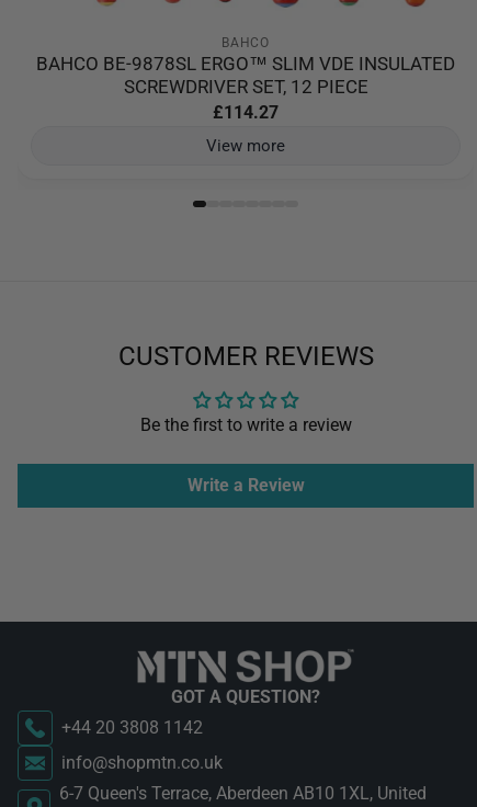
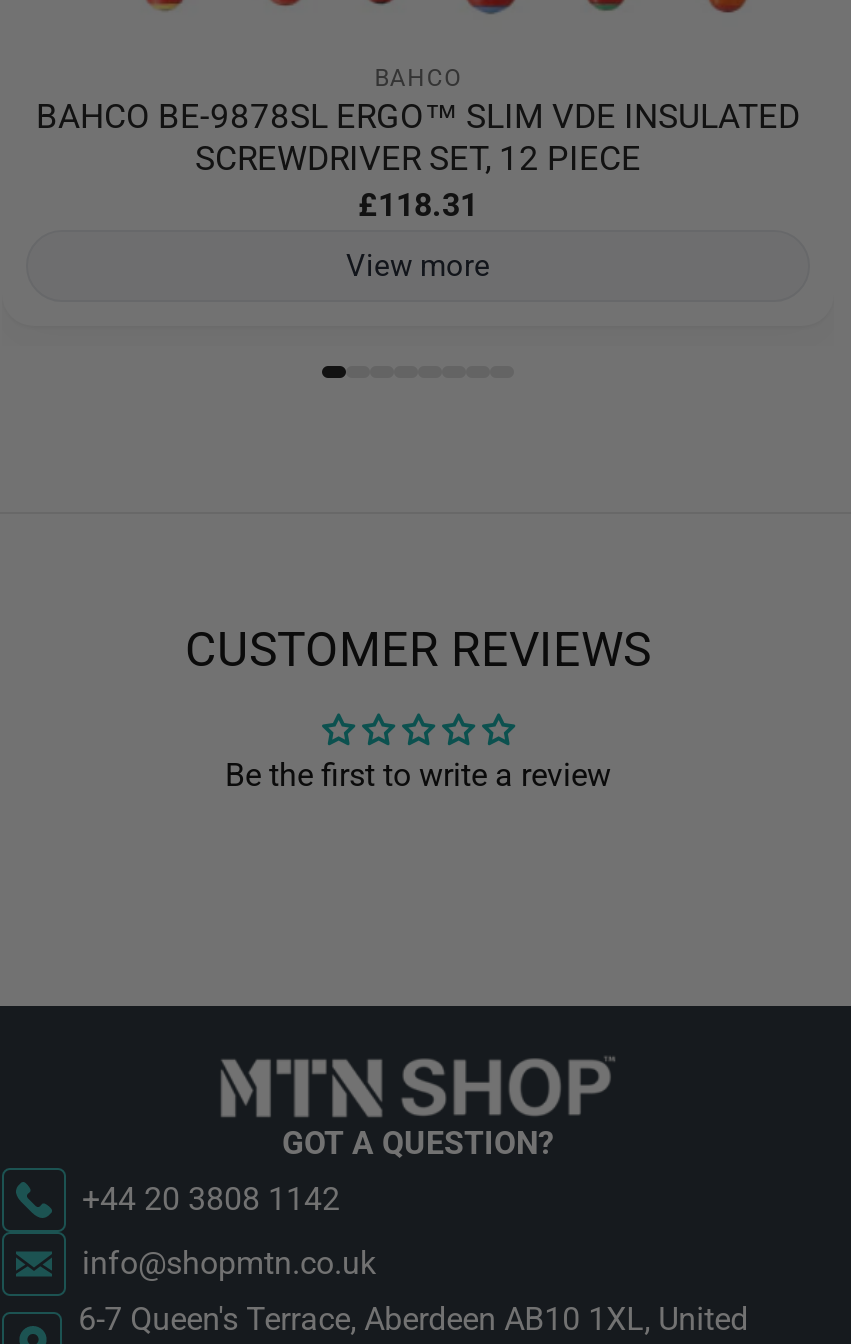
- £114.27
+ £118.31

- Write a Review
